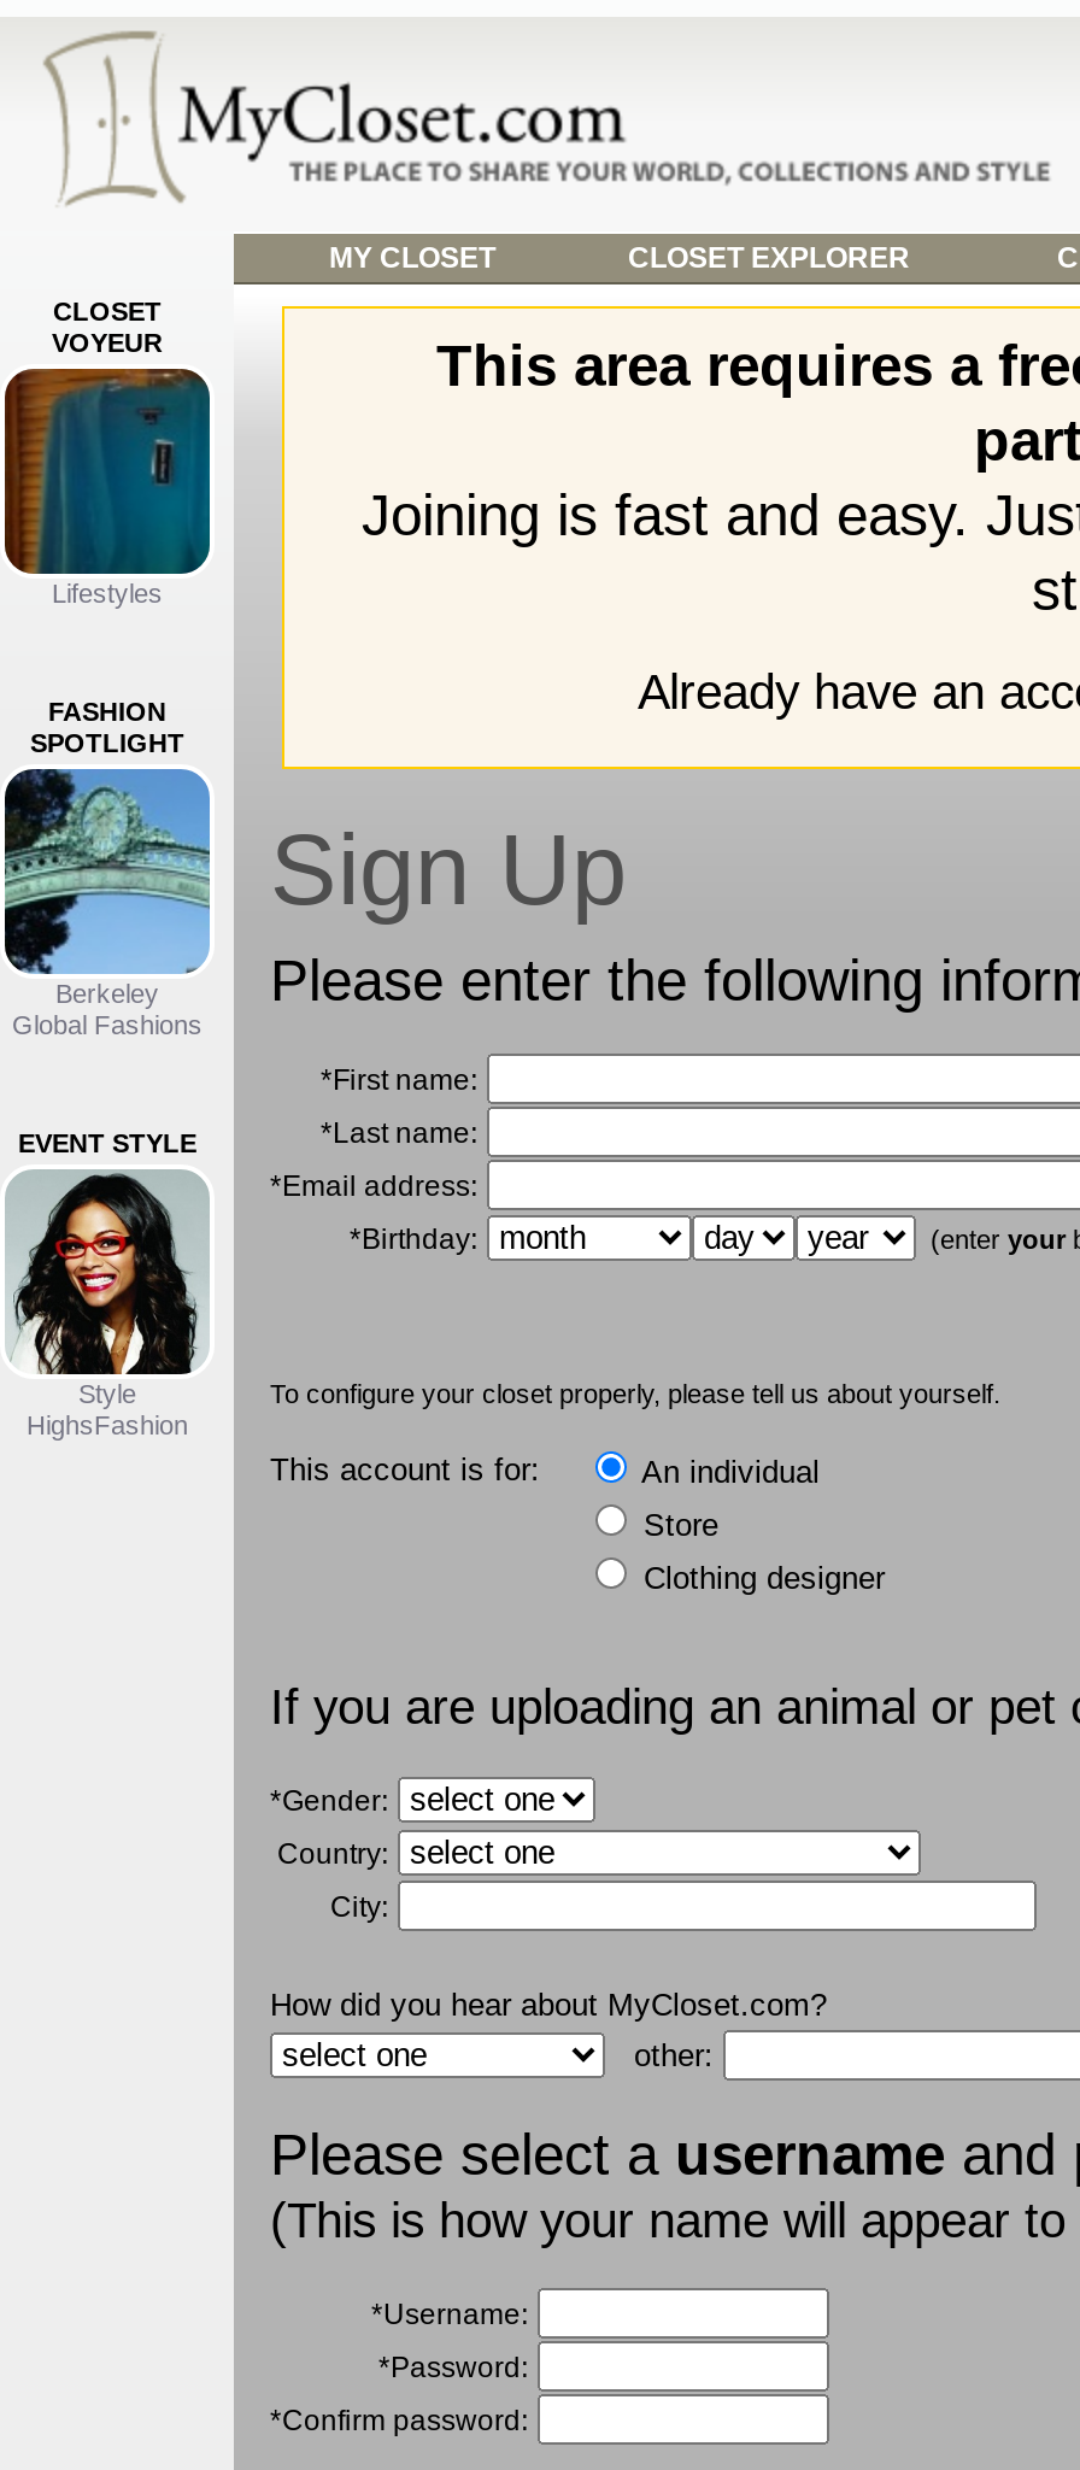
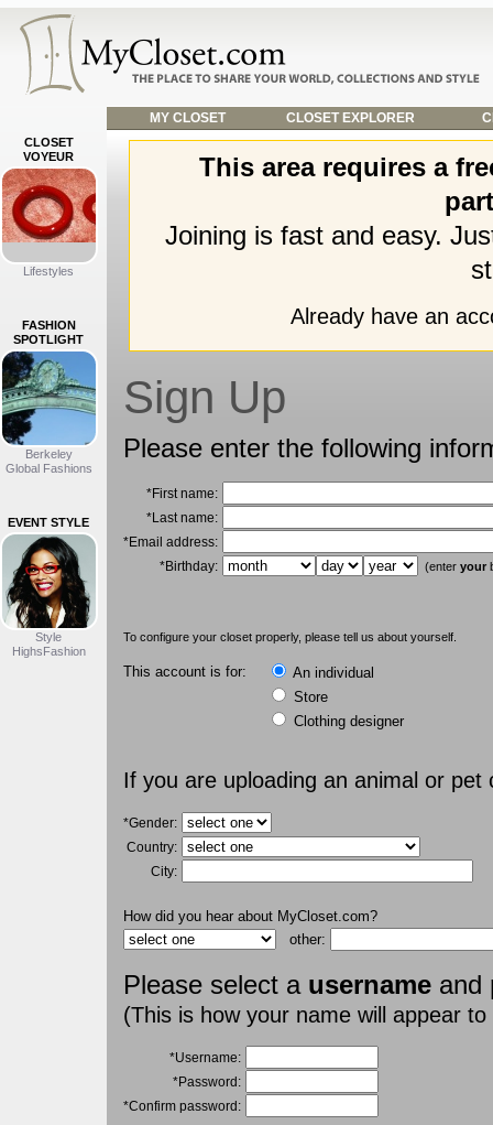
- [image]
+ [image]
